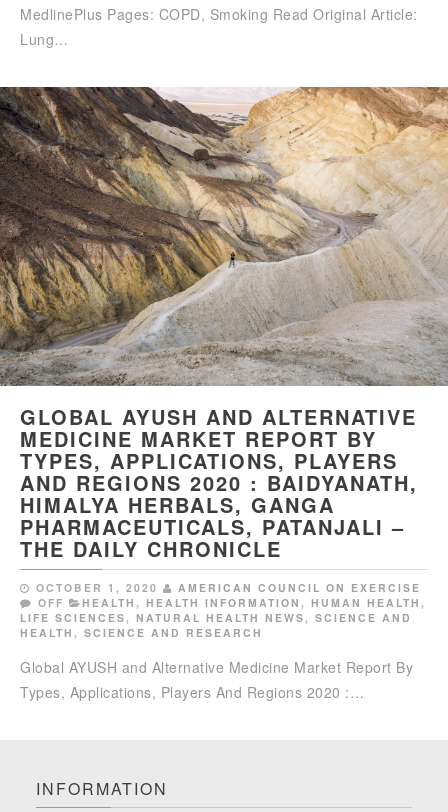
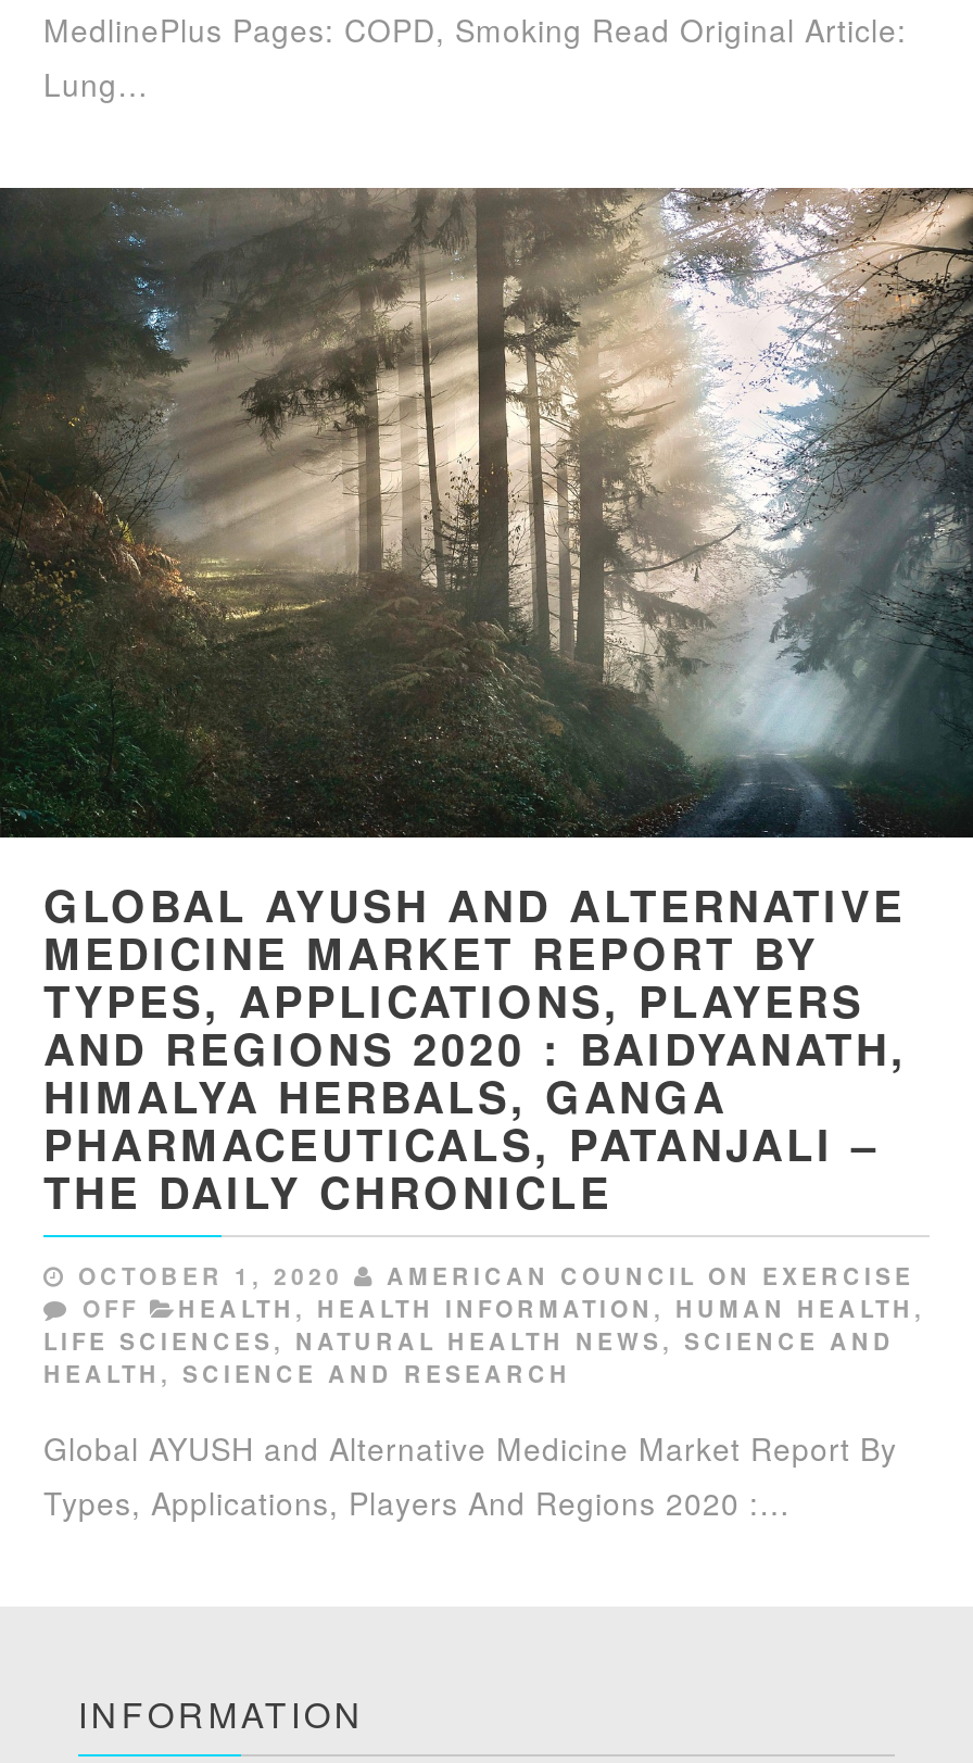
- [image]
+ [image]
